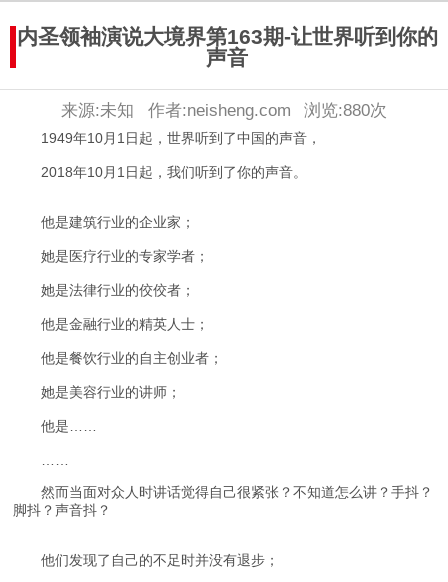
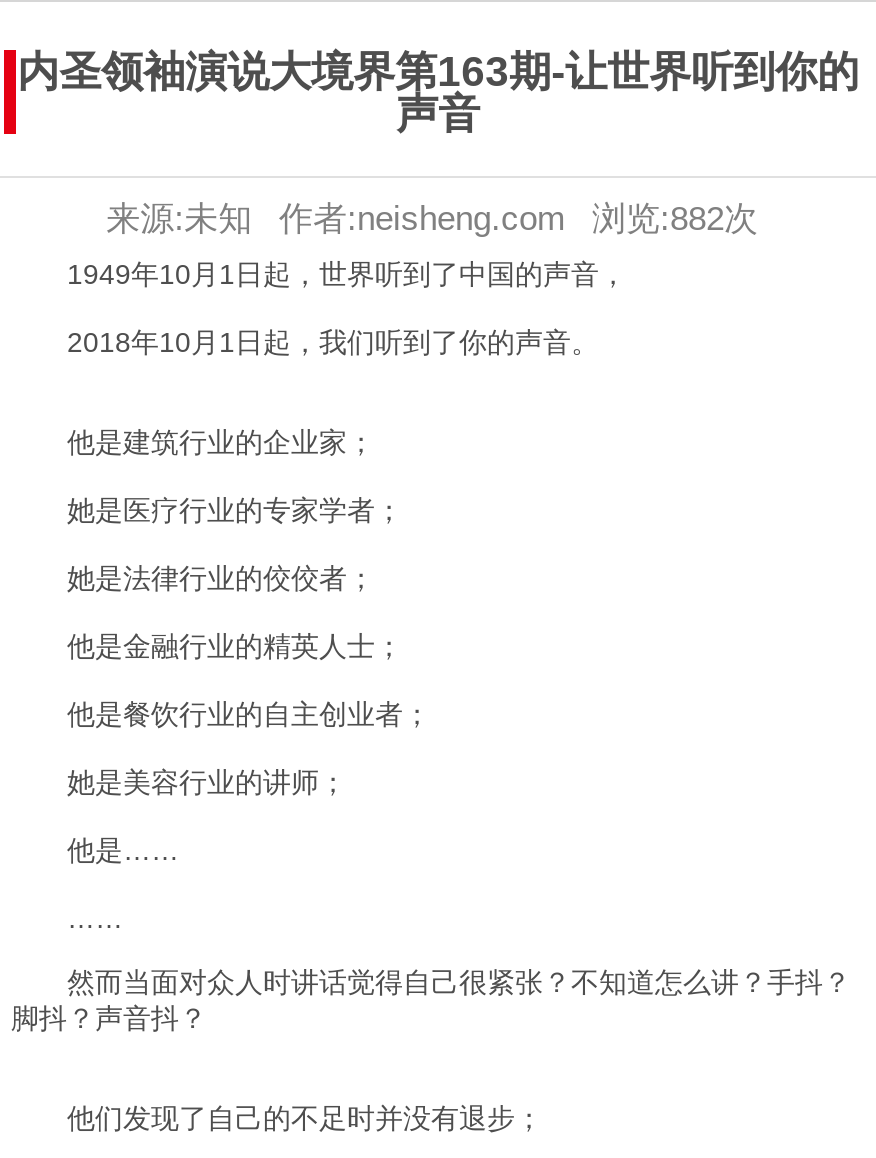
- 来源:未知 作者:neisheng.com 浏览:880次
+ 来源:未知 作者:neisheng.com 浏览:882次
